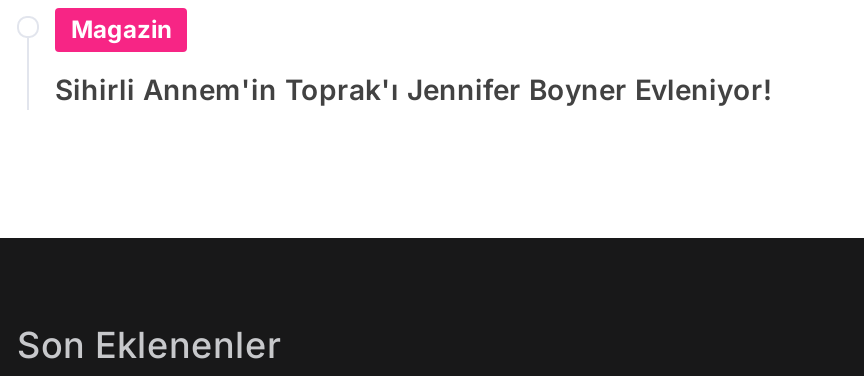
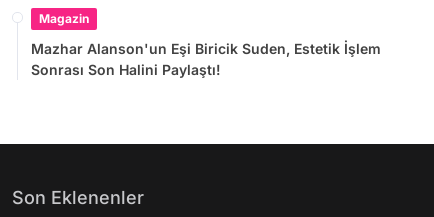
- Sihirli Annem'in Toprak'ı Jennifer Boyner Evleniyor!
+ Mazhar Alanson'un Eşi Biricik Suden, Estetik İşlem
+ Sonrası Son Halini Paylaştı!
